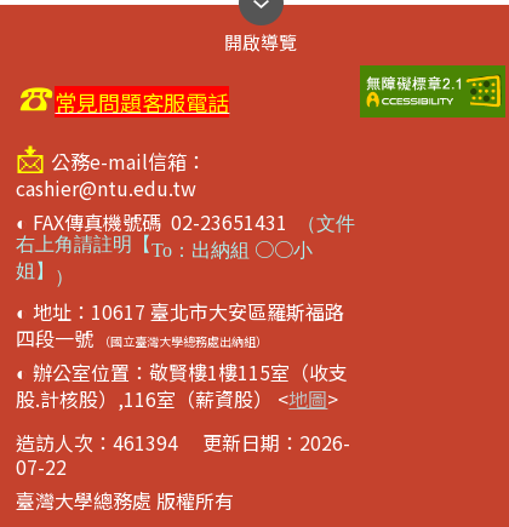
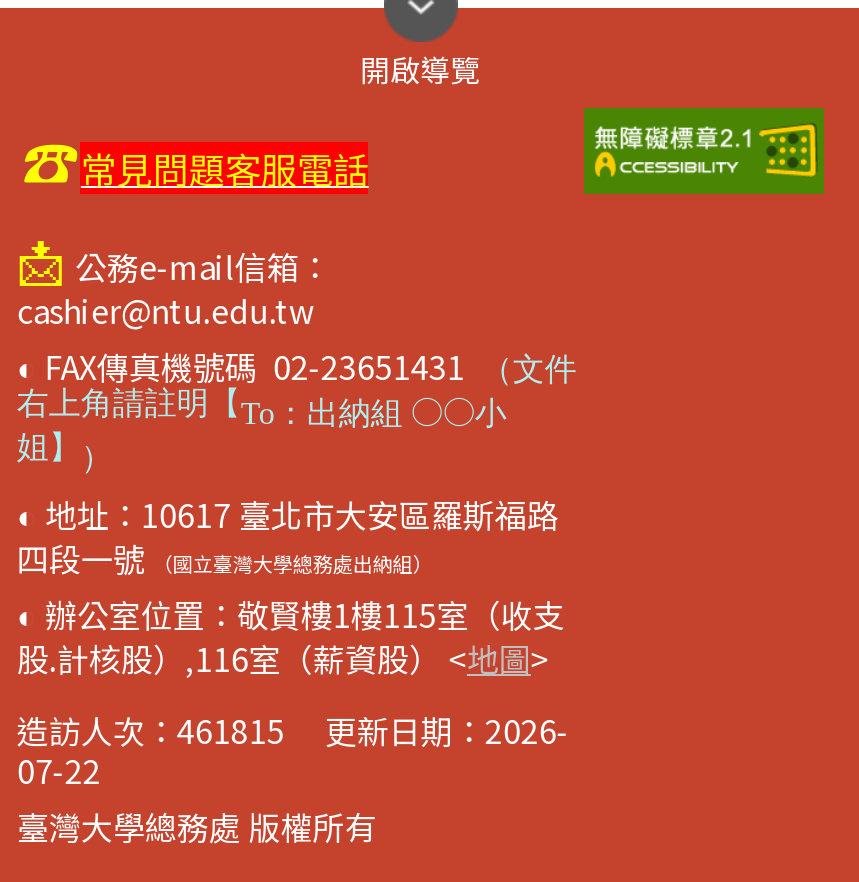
- 造訪人次：461394 更新日期：2026-
+ 造訪人次：461815 更新日期：2026-
